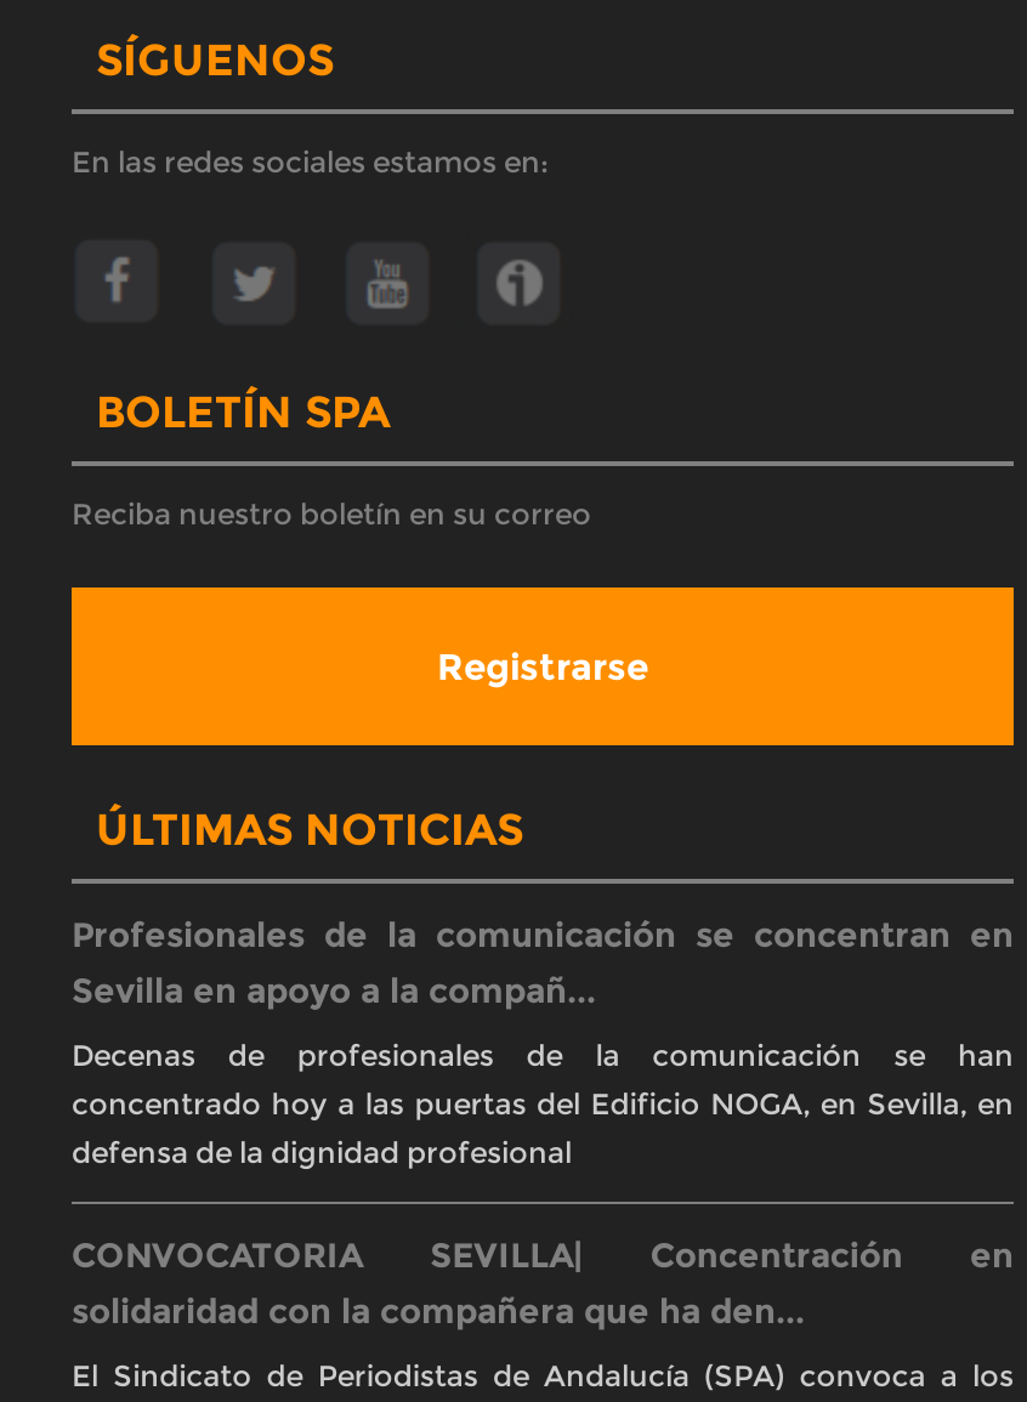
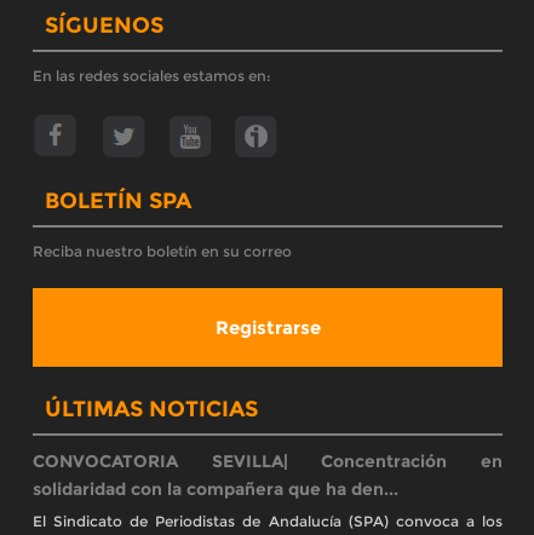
- Profesionales de la comunicación se concentran en
- Sevilla en apoyo a la compañ...
- Decenas de profesionales de la comunicación se han
- concentrado hoy a las puertas del Edificio NOGA, en Sevilla, en
- defensa de la dignidad profesional
